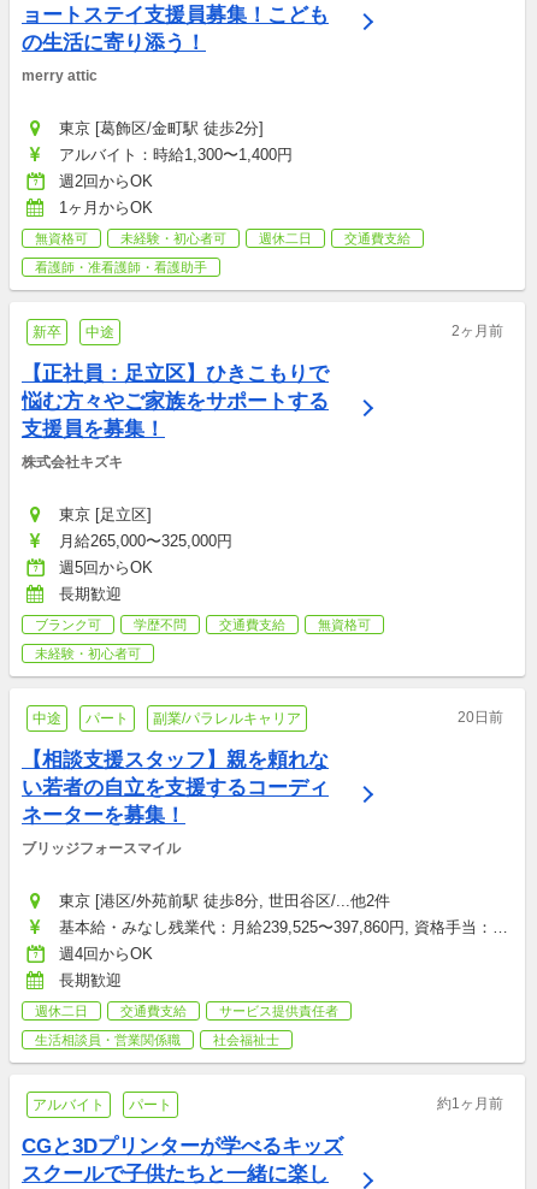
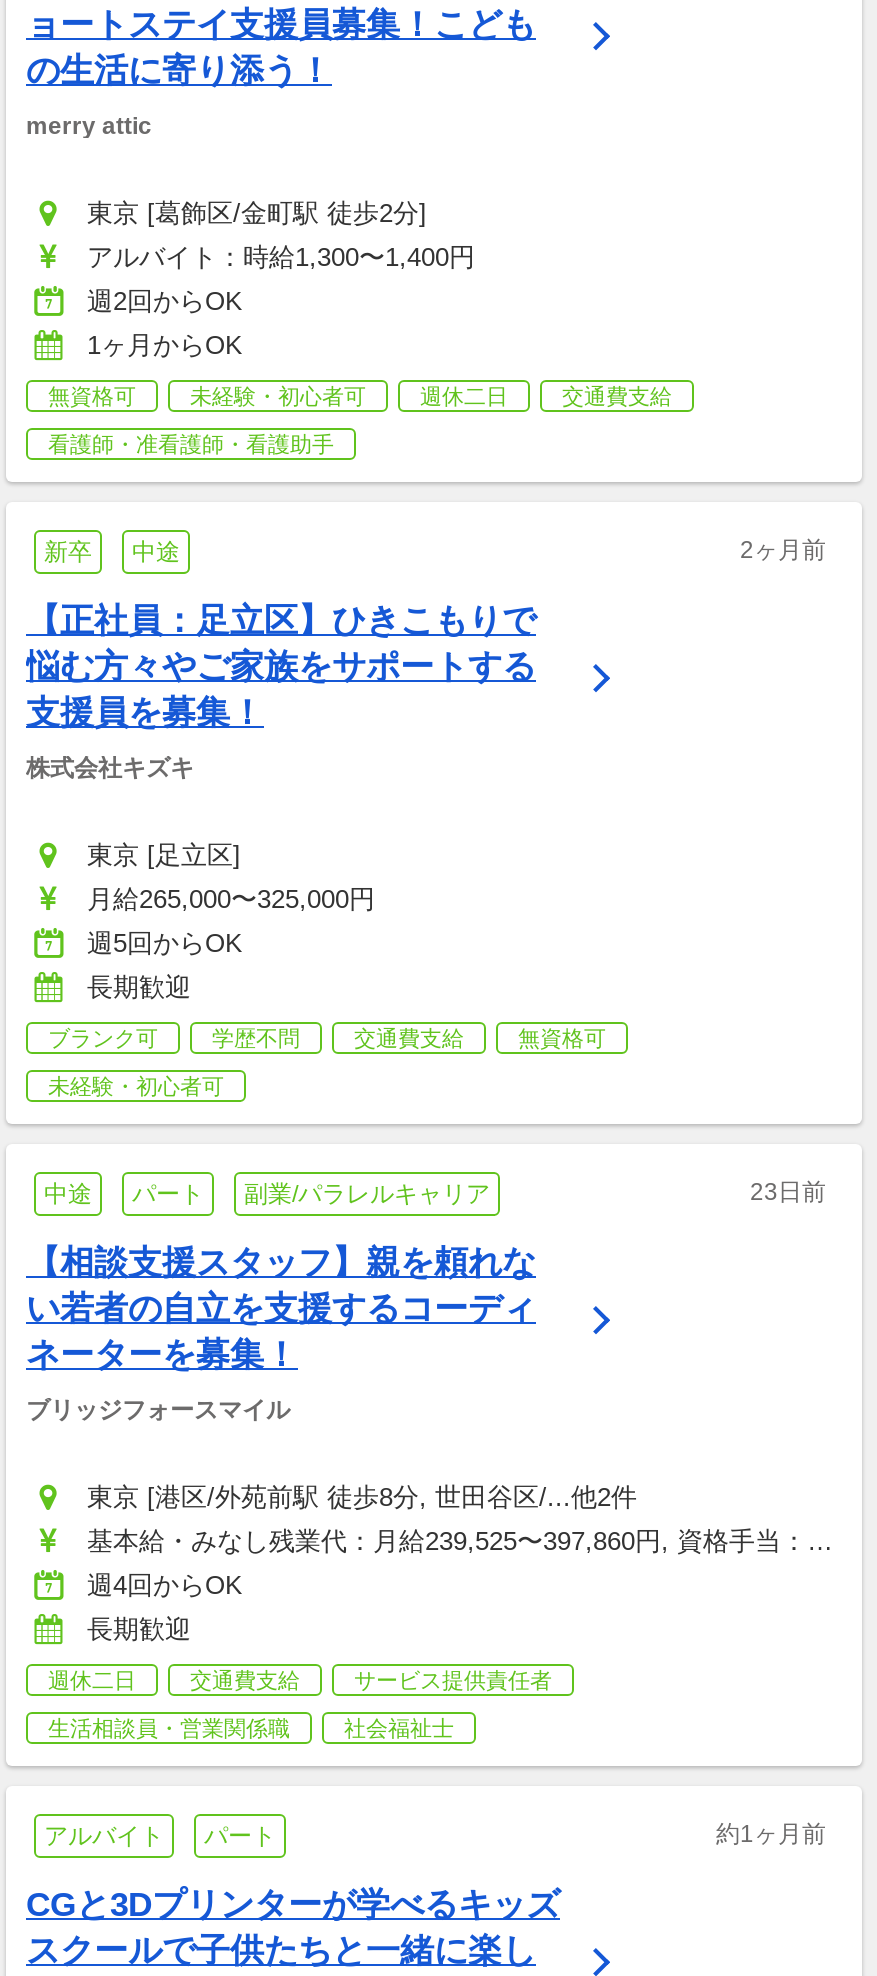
- 20日前
+ 23日前
